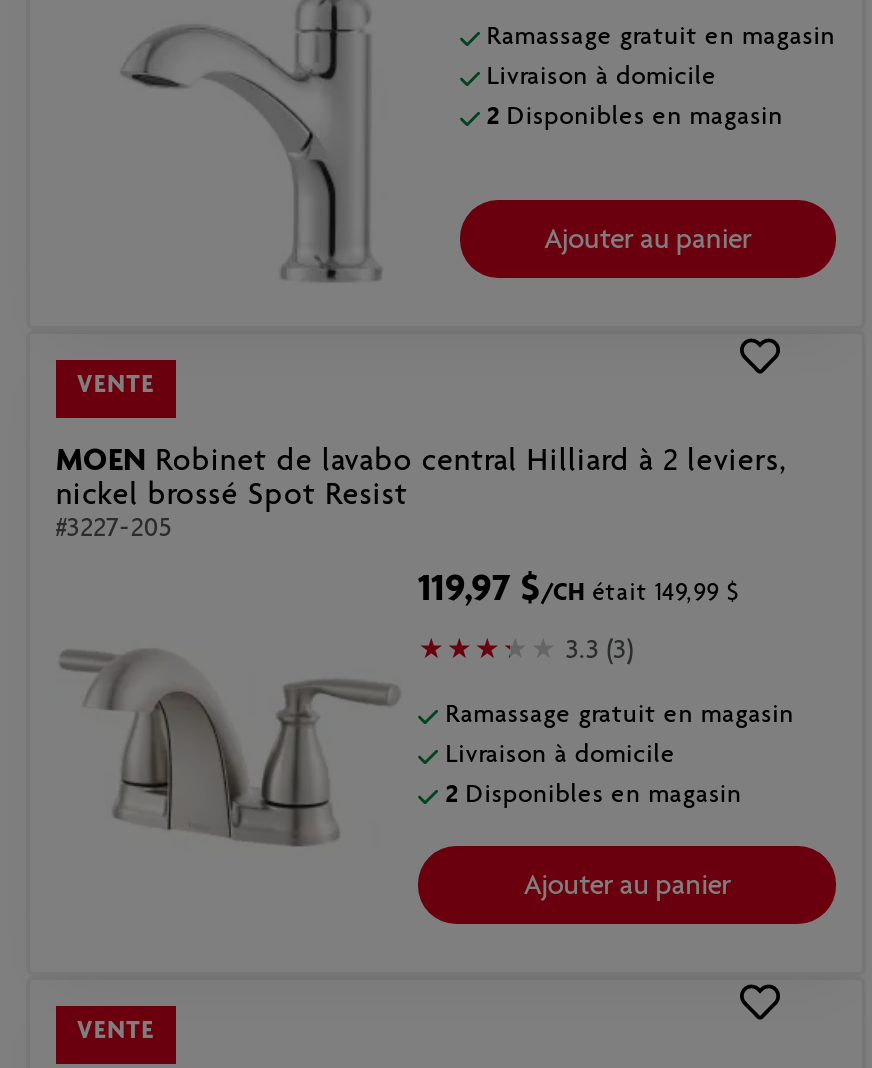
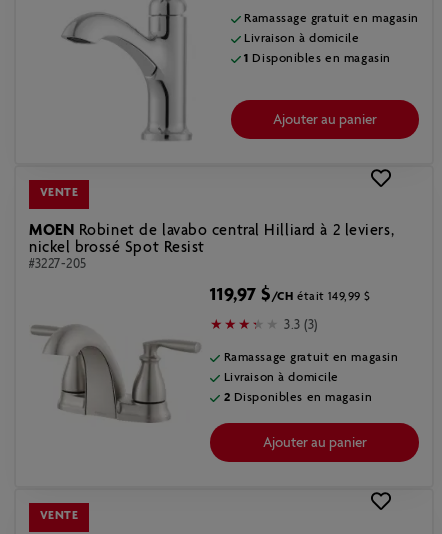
- 2 Disponibles en magasin
+ 1 Disponibles en magasin
